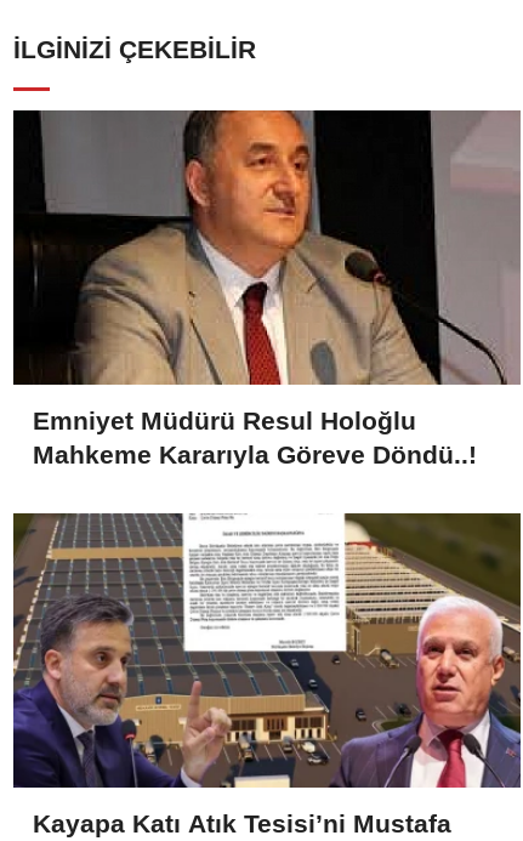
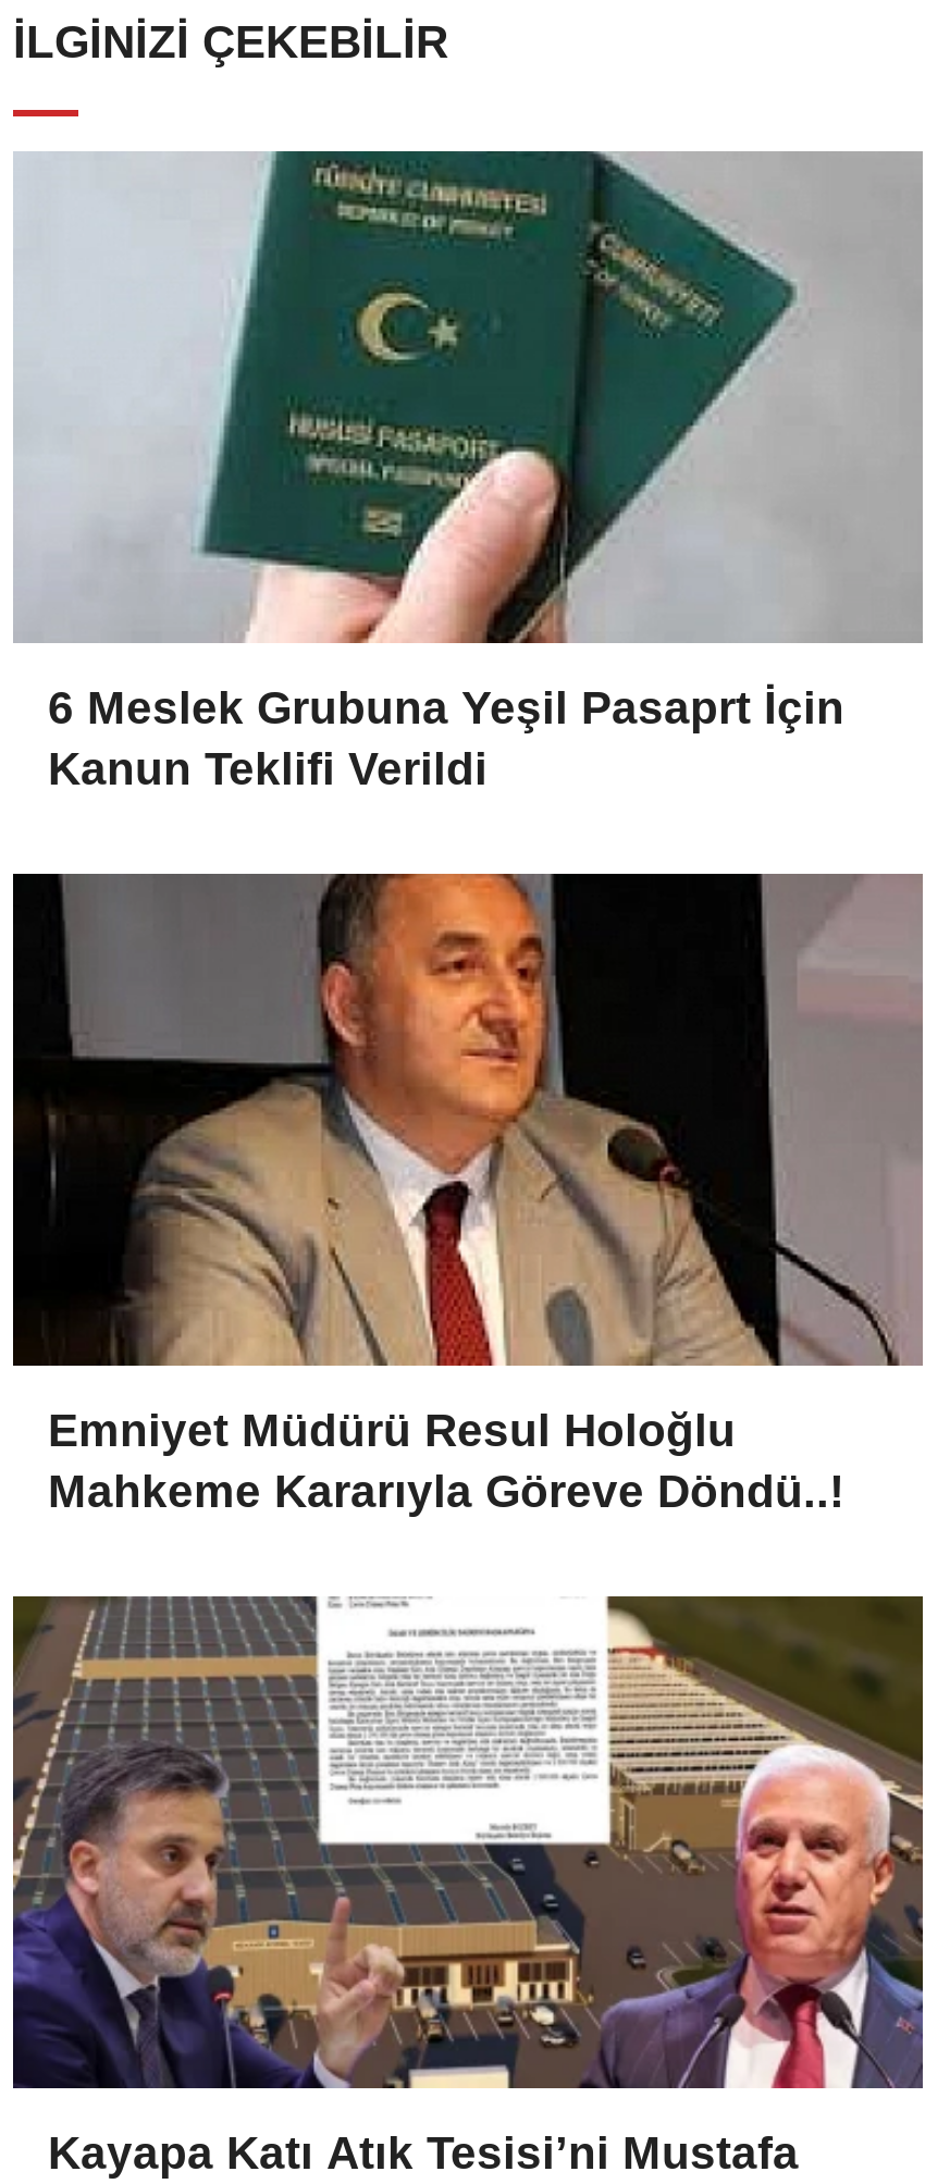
+ [image]
+ 6 Meslek Grubuna Yeşil Pasaprt İçin
+ Kanun Teklifi Verildi
